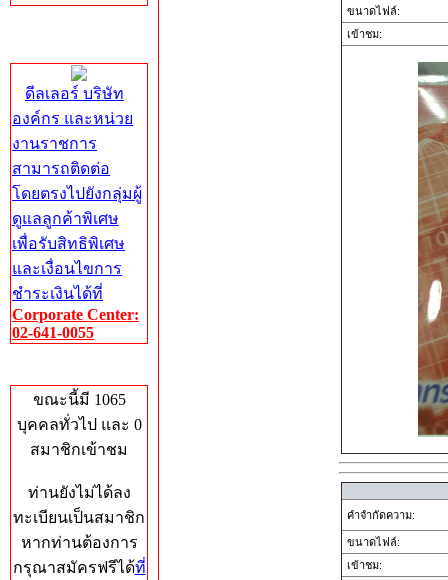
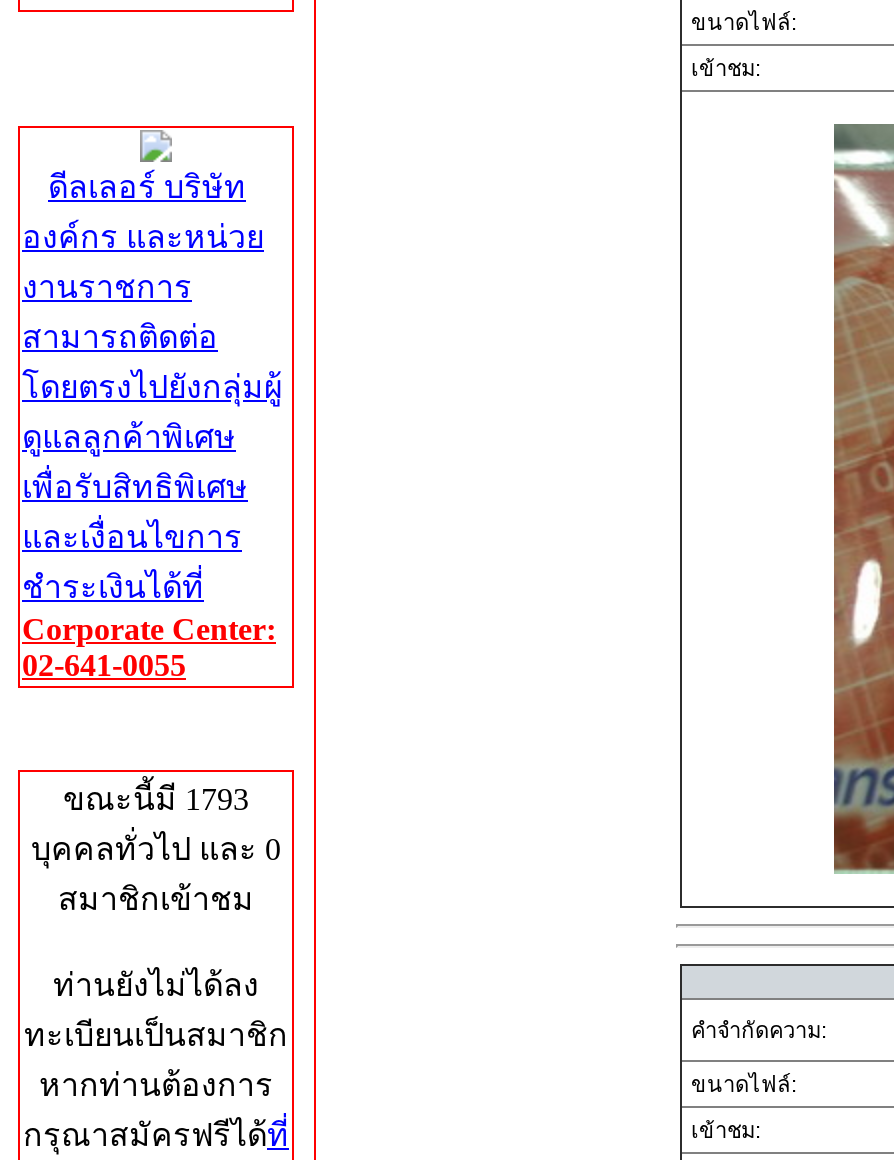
- ขณะนี้มี 1065
+ ขณะนี้มี 1793
